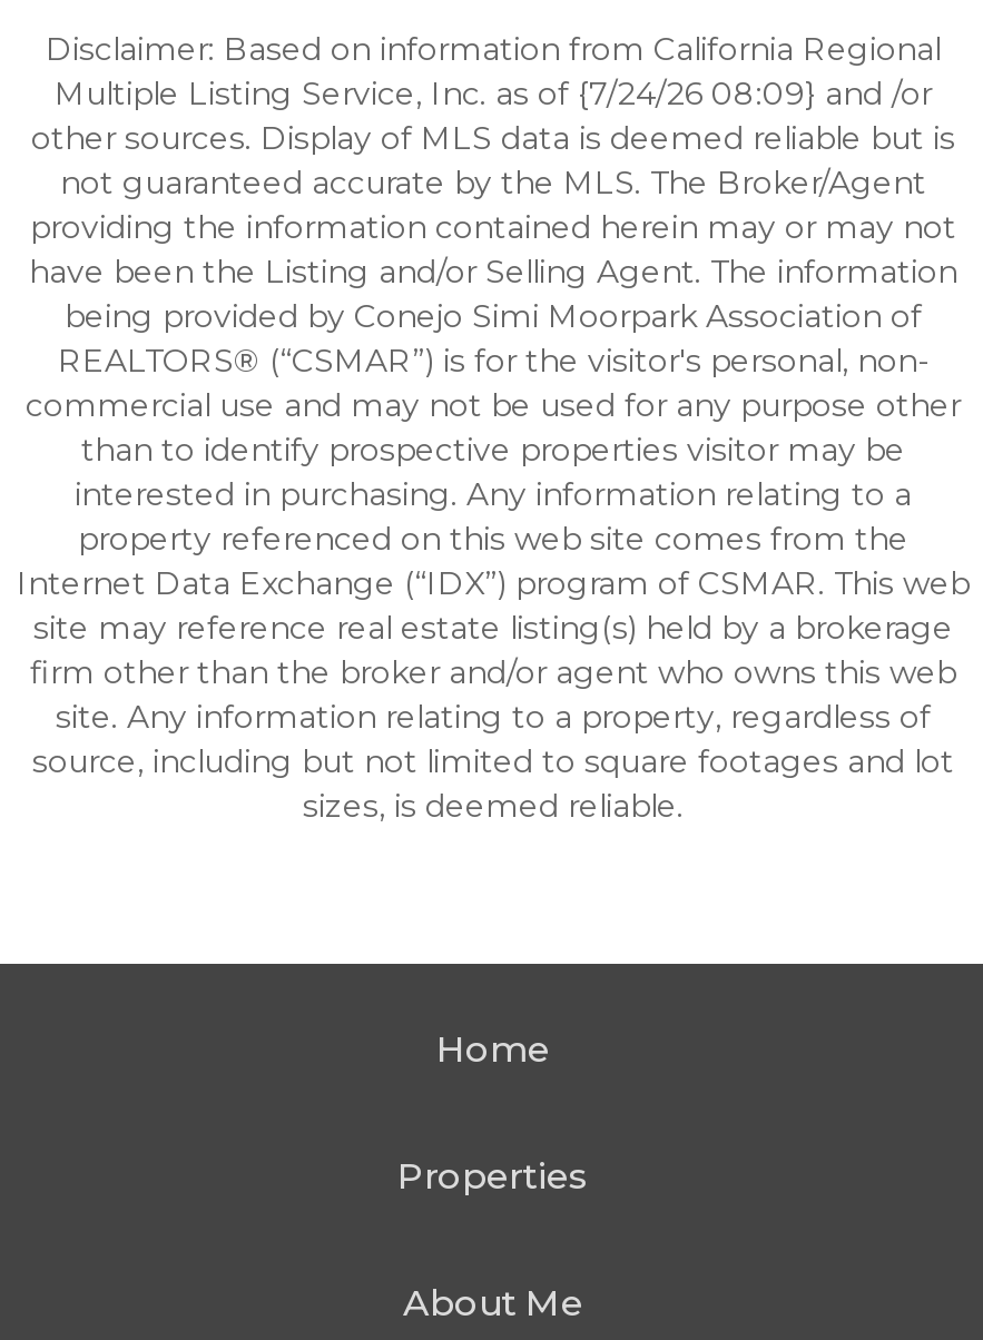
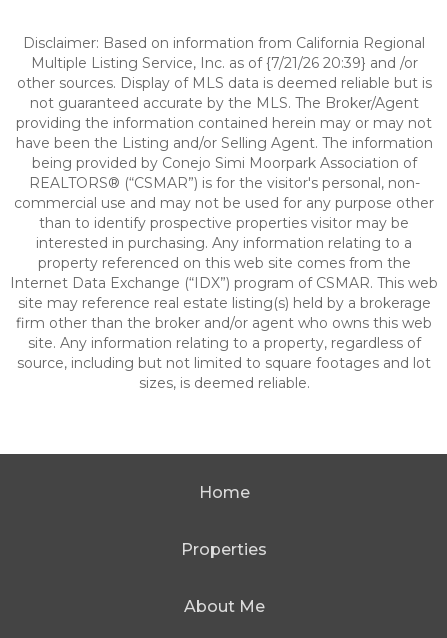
- Multiple Listing Service, Inc. as of {7/24/26 08:09} and /or
+ Multiple Listing Service, Inc. as of {7/21/26 20:39} and /or
